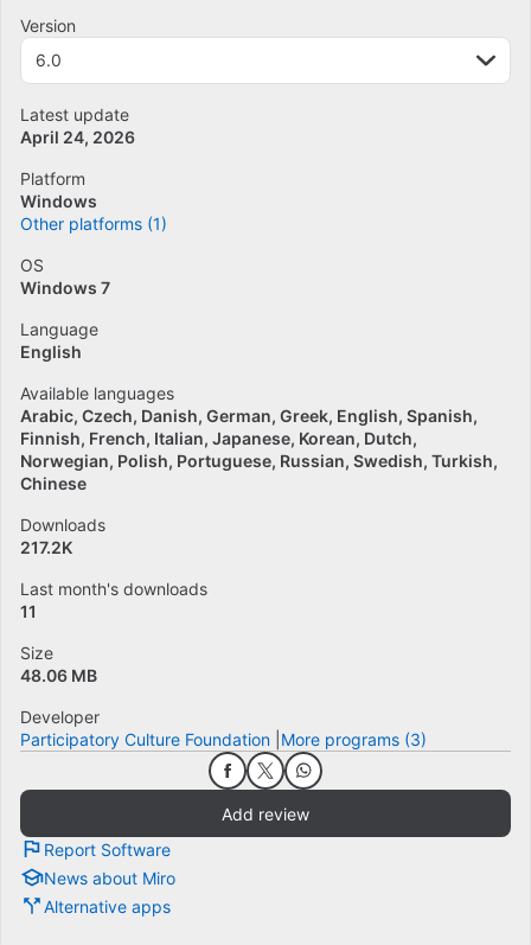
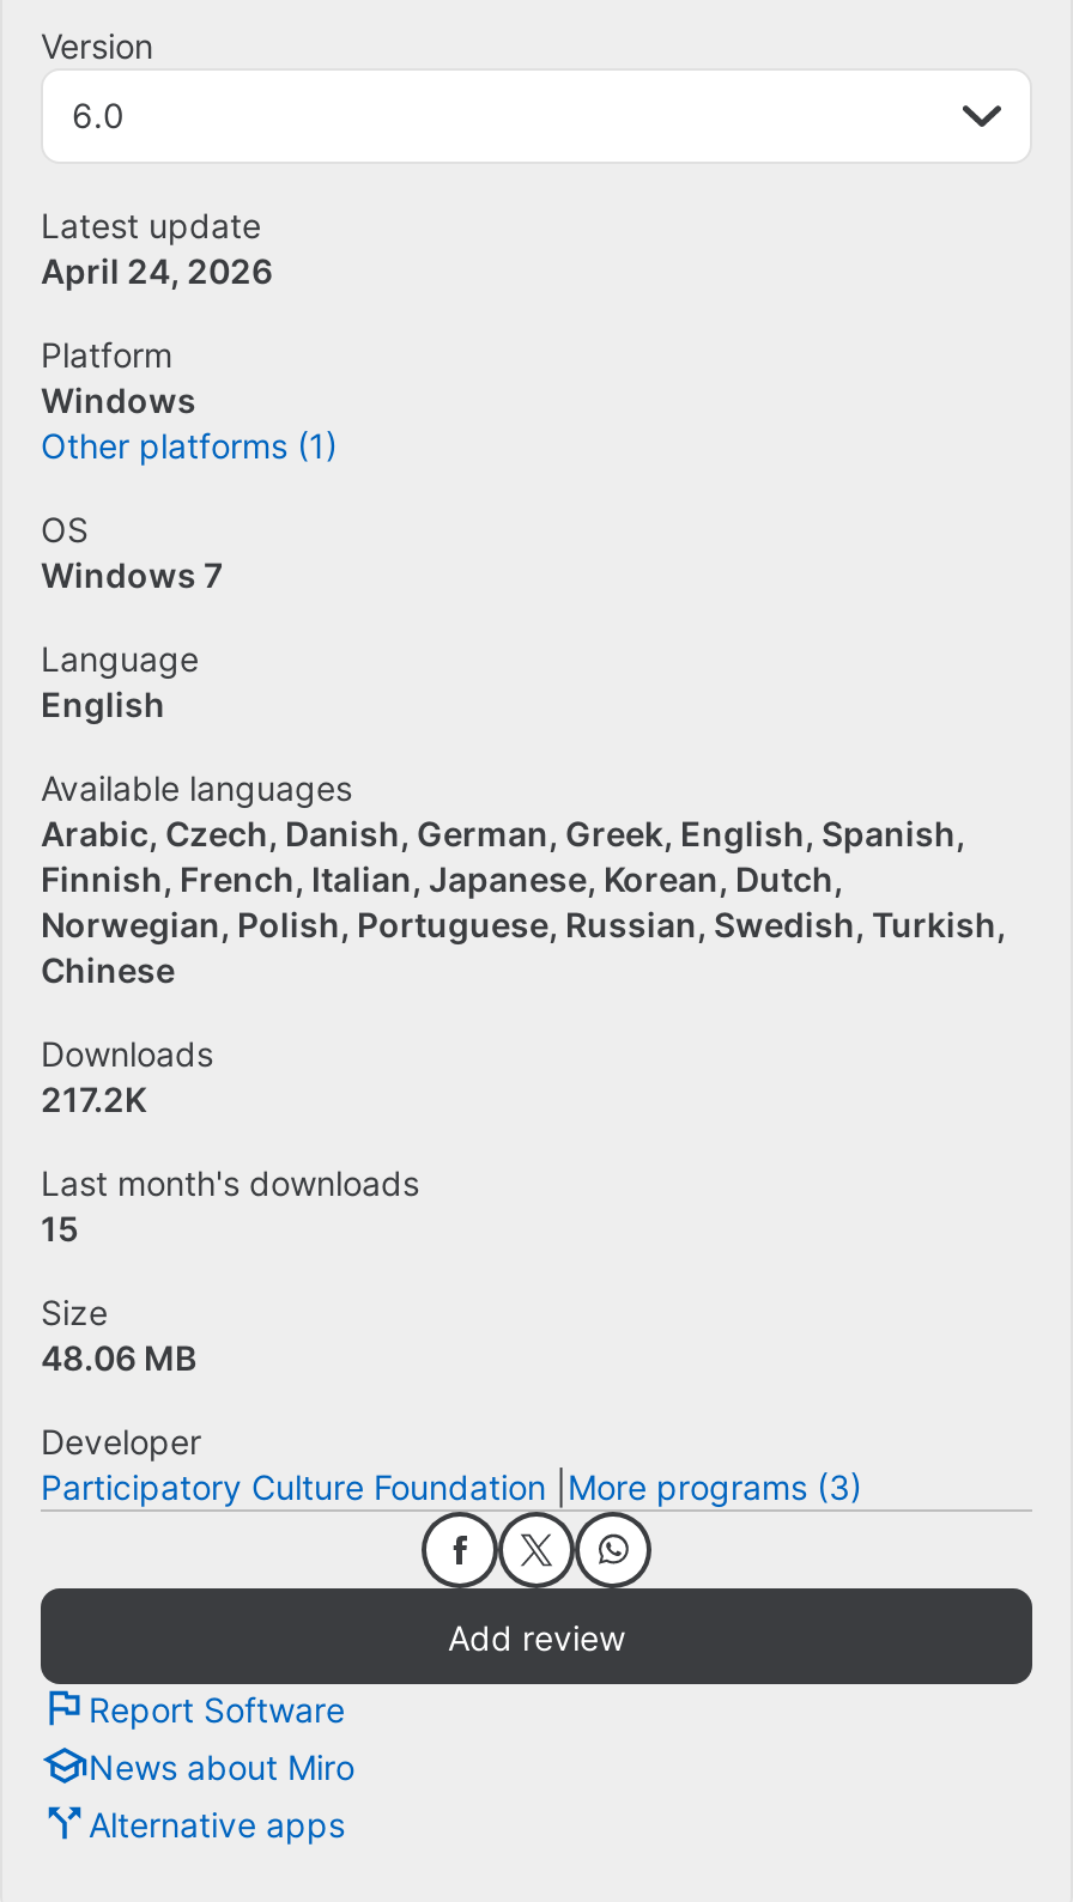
- 11
+ 15
